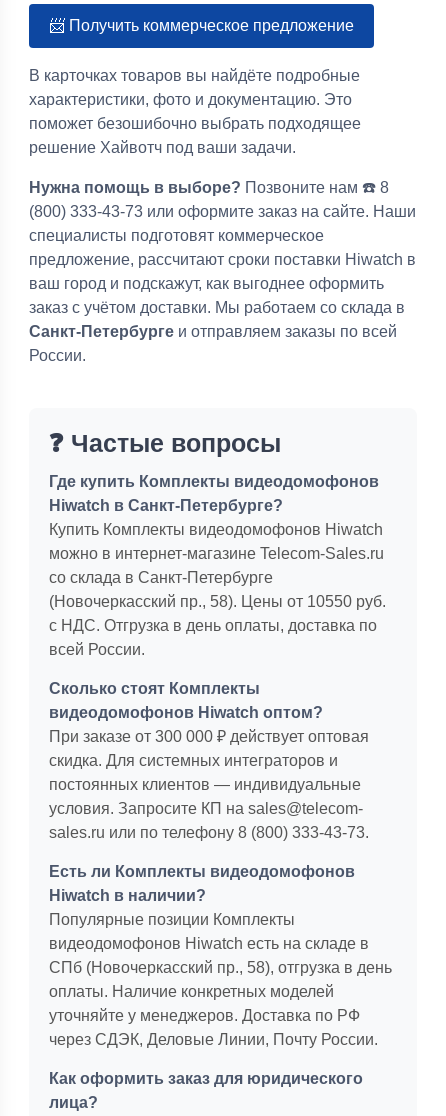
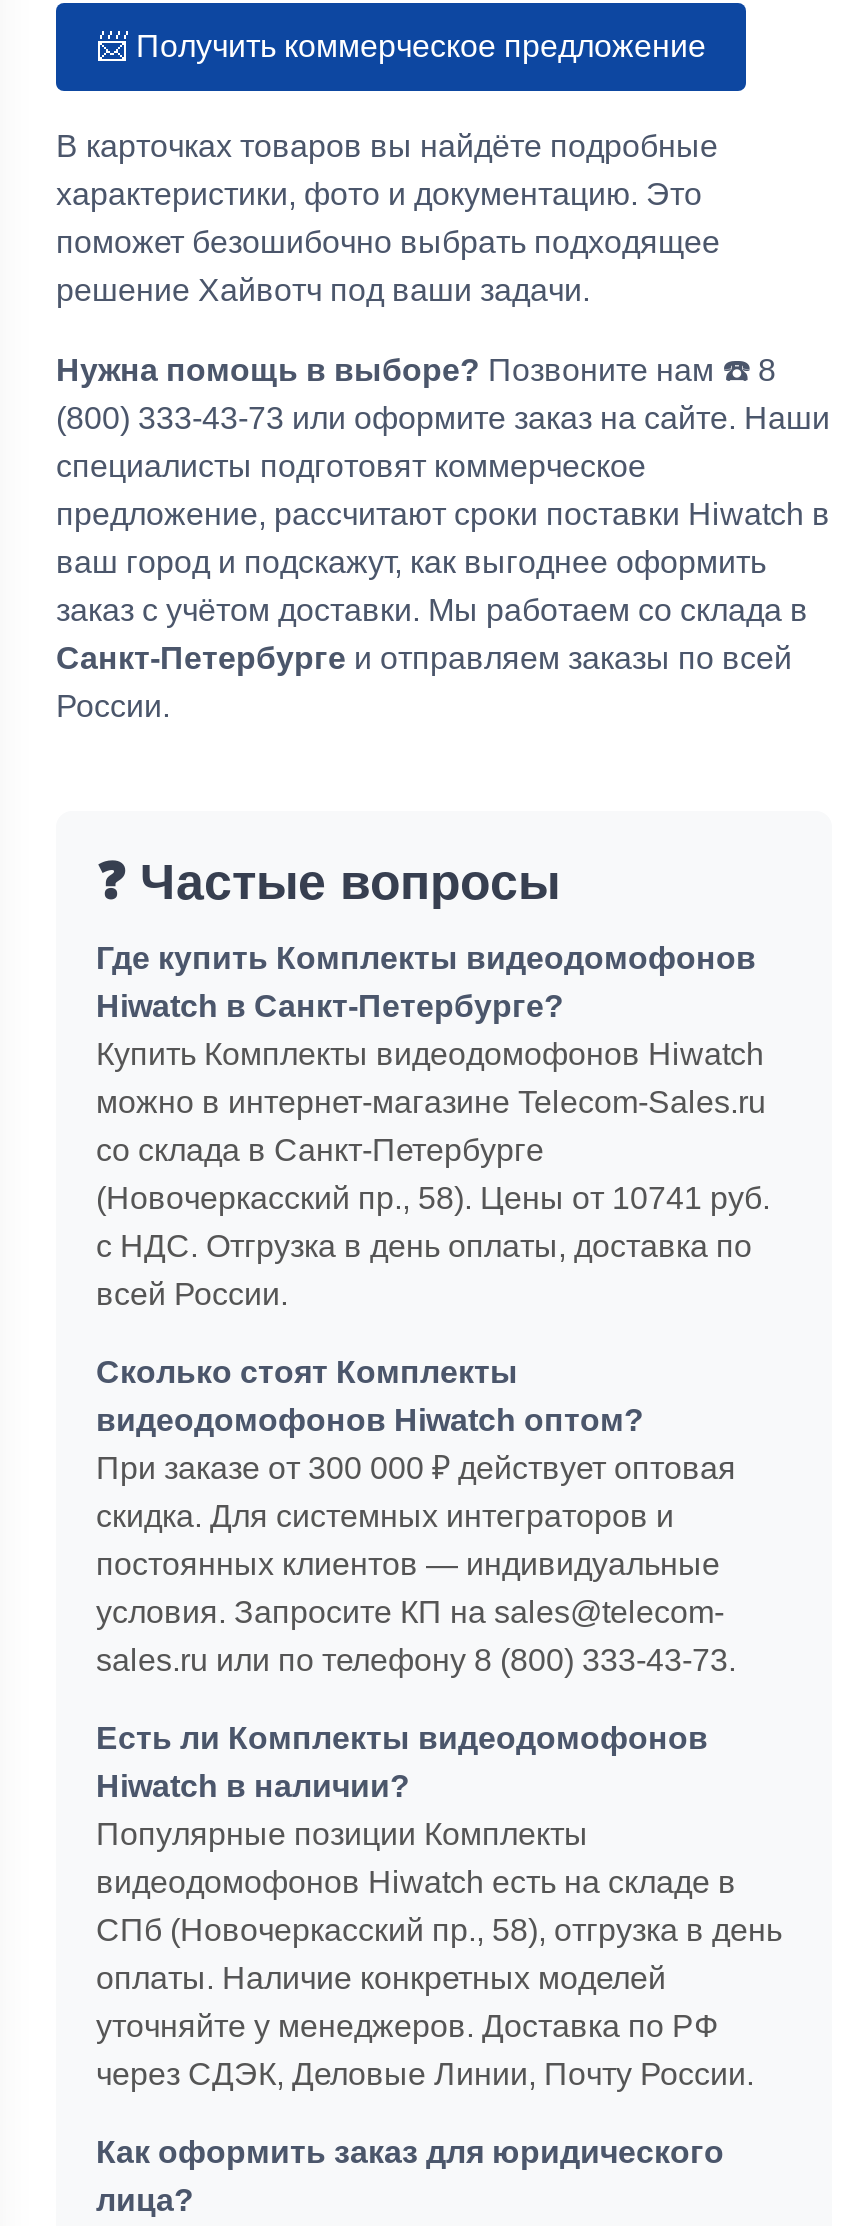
- (Новочеркасский пр., 58). Цены от 10550 руб.
+ (Новочеркасский пр., 58). Цены от 10741 руб.
